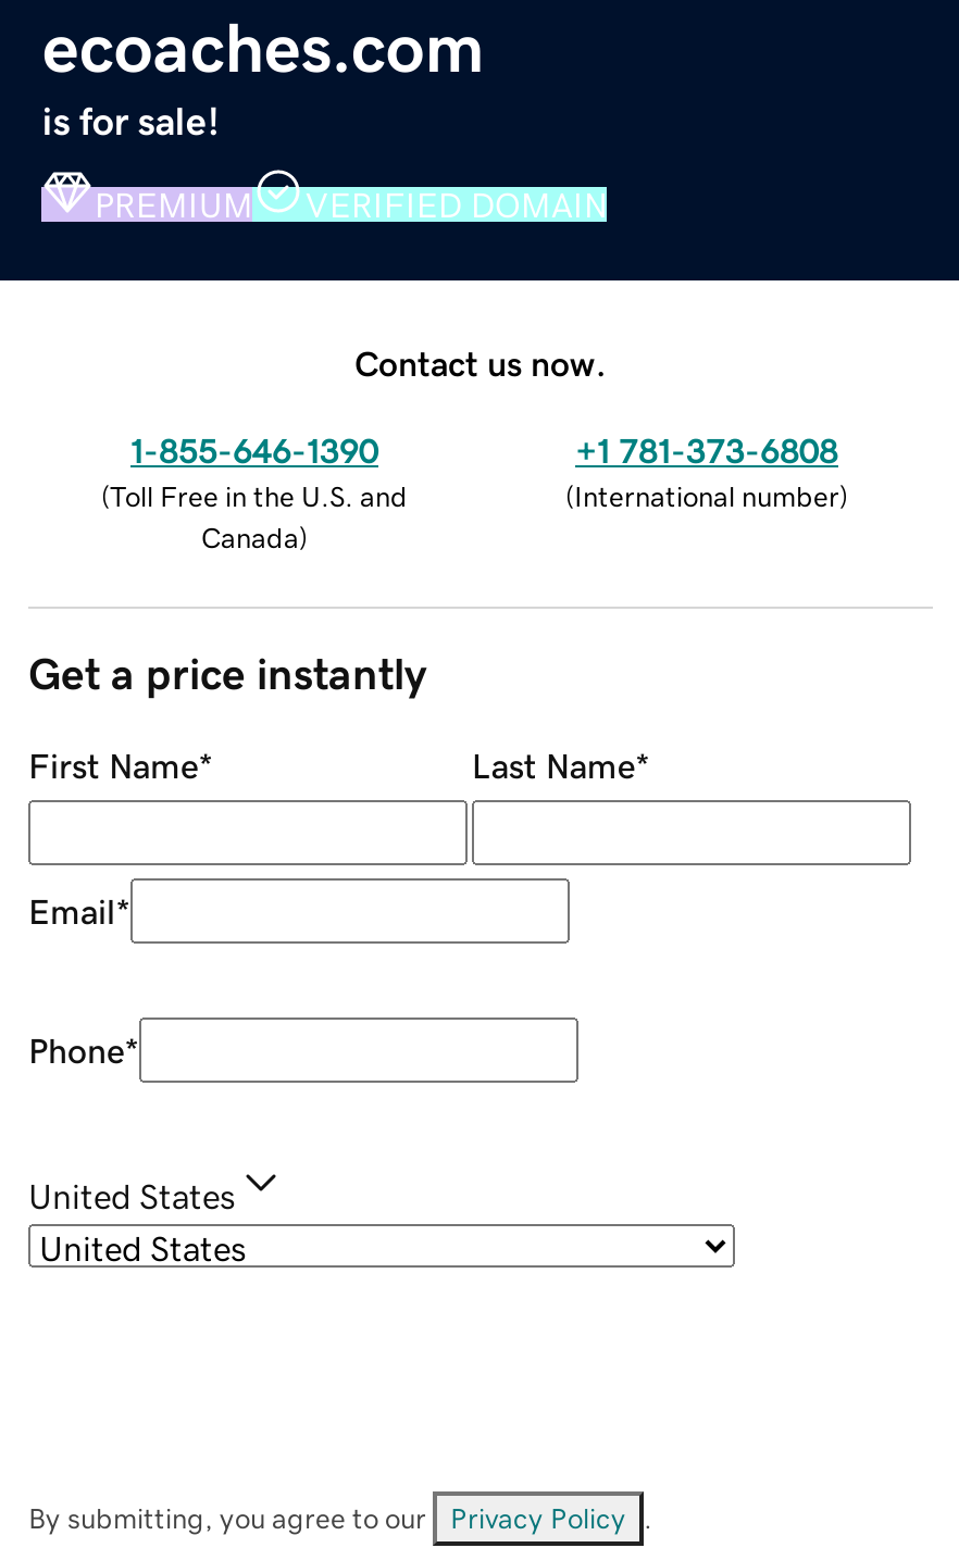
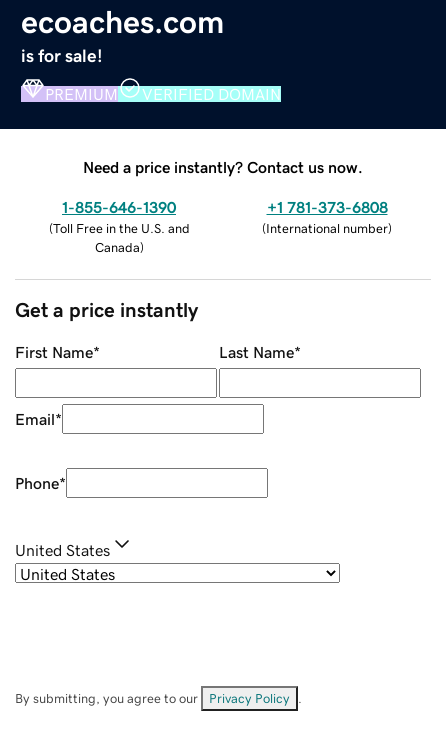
- Contact us now.
+ Need a price instantly? Contact us now.
